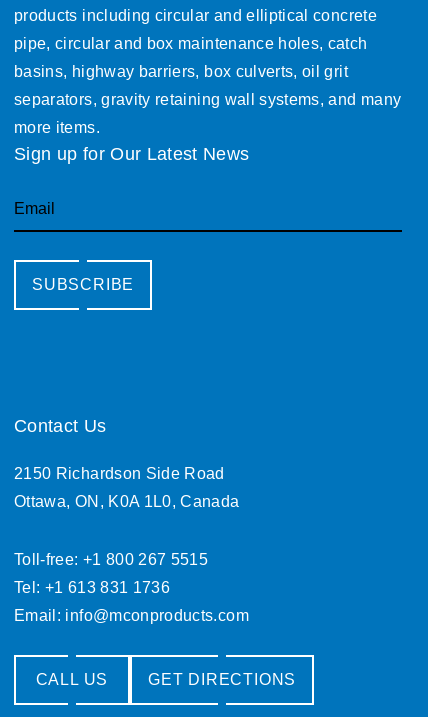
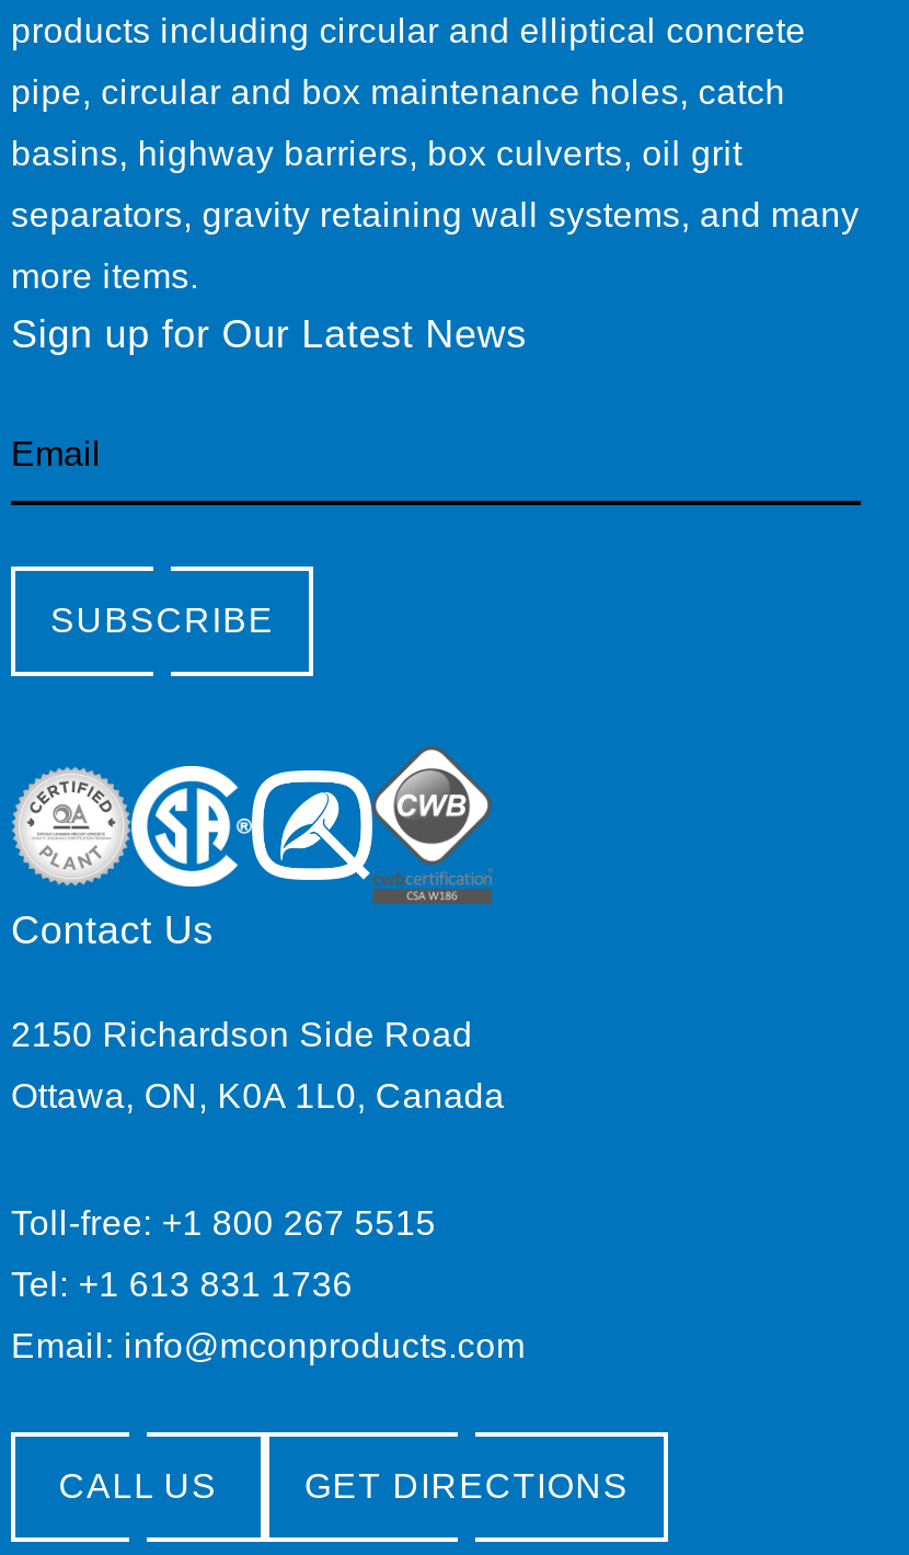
+ [image]
